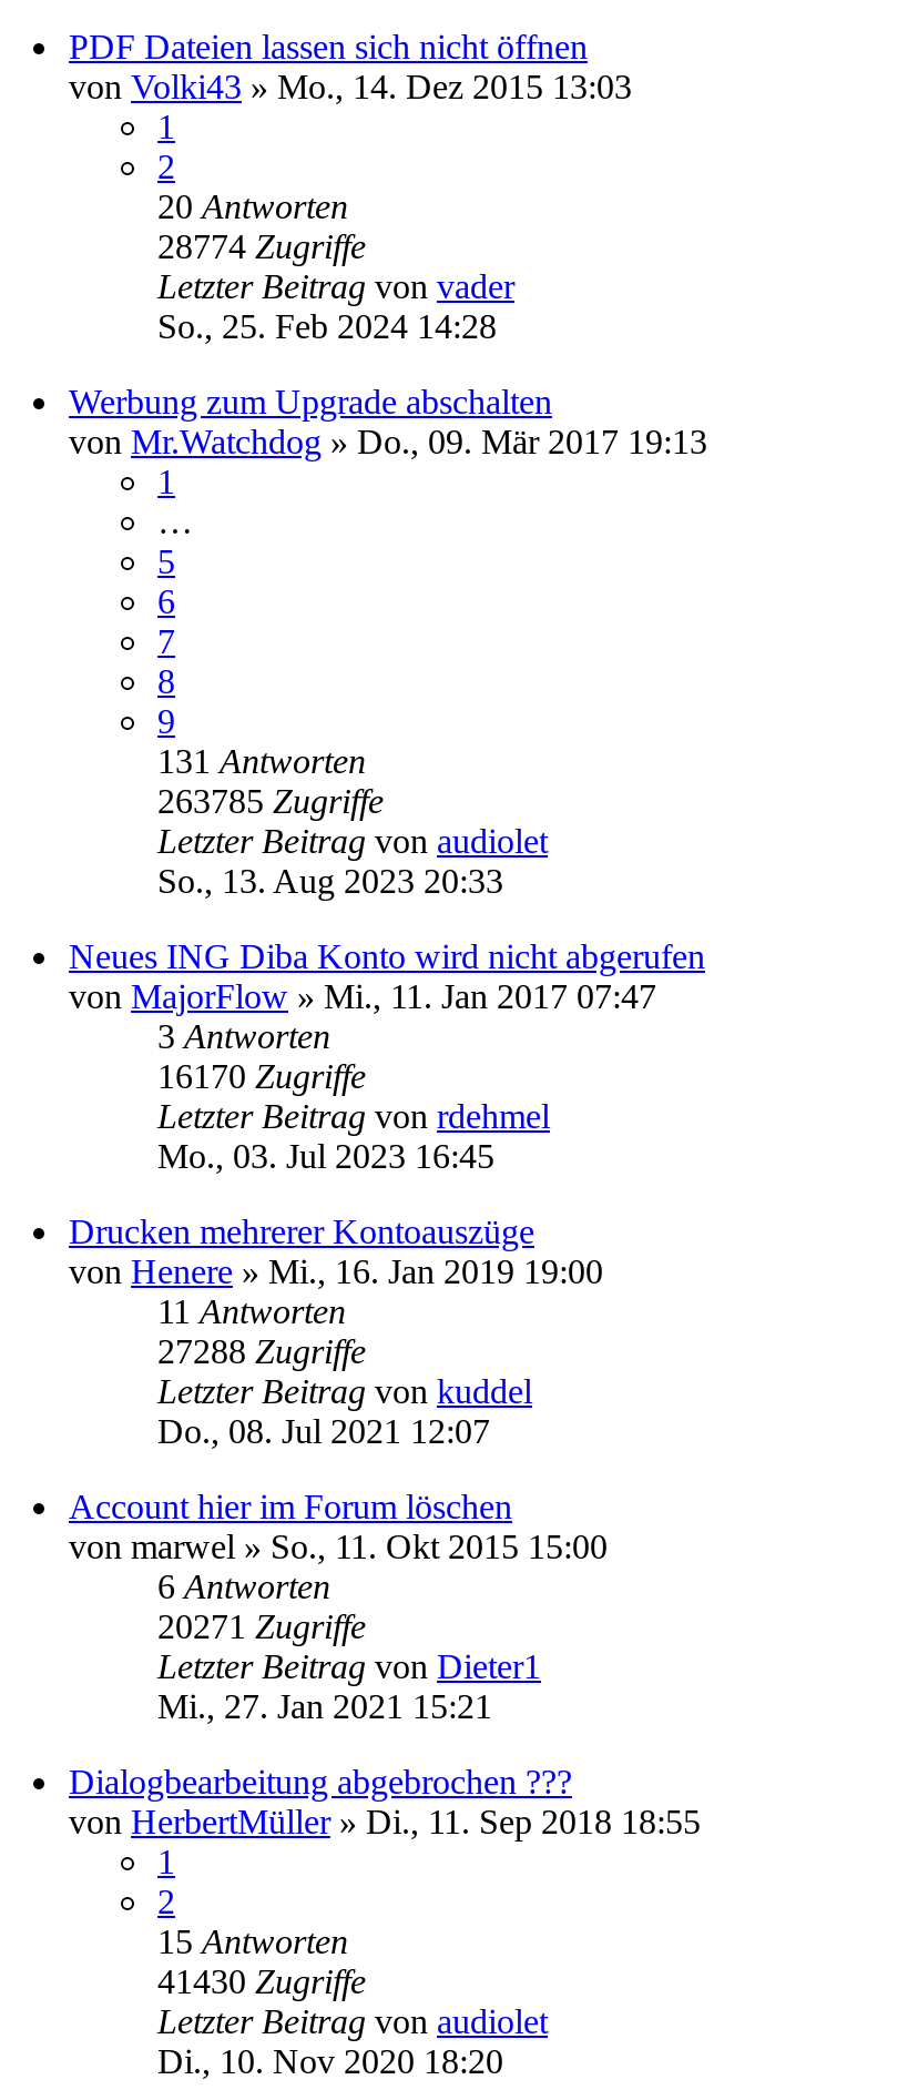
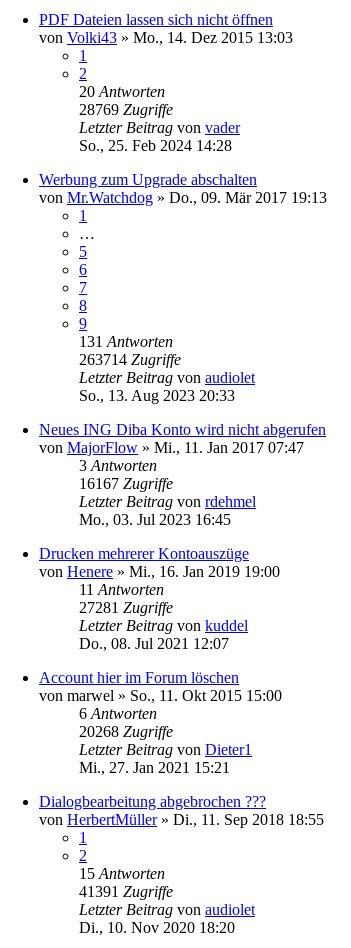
- 28774 Zugriffe
+ 28769 Zugriffe

- 263785 Zugriffe
+ 263714 Zugriffe

- 16170 Zugriffe
+ 16167 Zugriffe

- 27288 Zugriffe
+ 27281 Zugriffe

- 20271 Zugriffe
+ 20268 Zugriffe

- 41430 Zugriffe
+ 41391 Zugriffe
